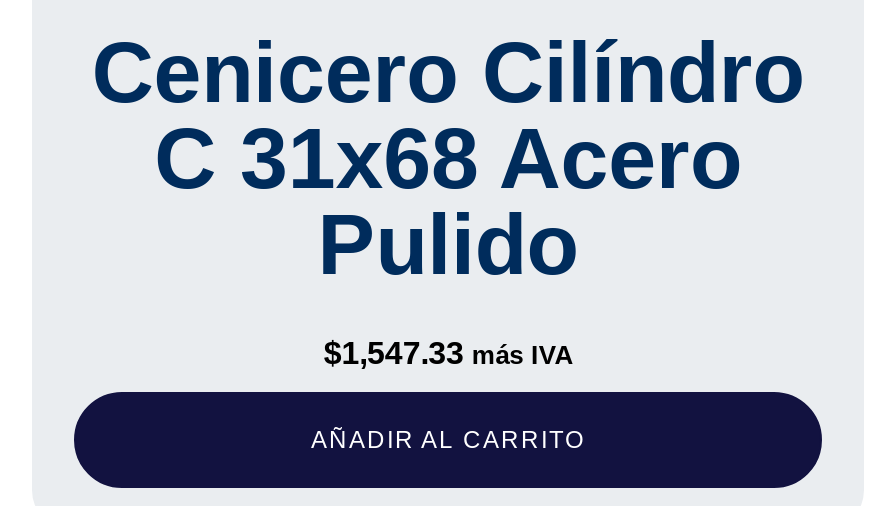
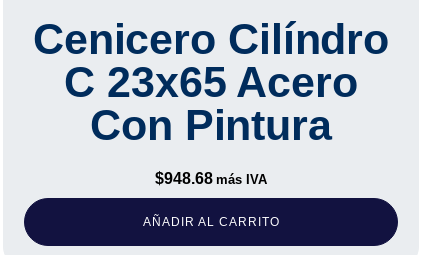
- C 31x68 Acero
- Pulido
- $1,547.33 más IVA
+ C 23x65 Acero
+ Con Pintura
+ $948.68 más IVA
